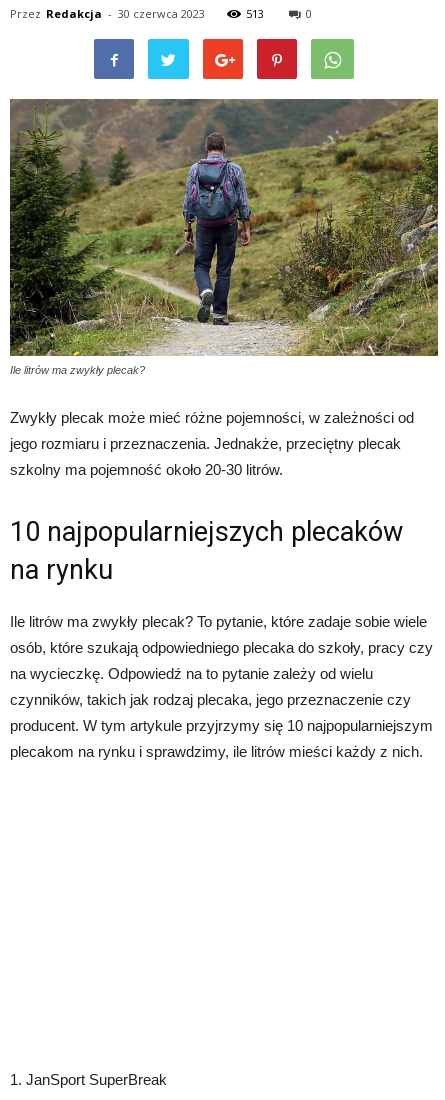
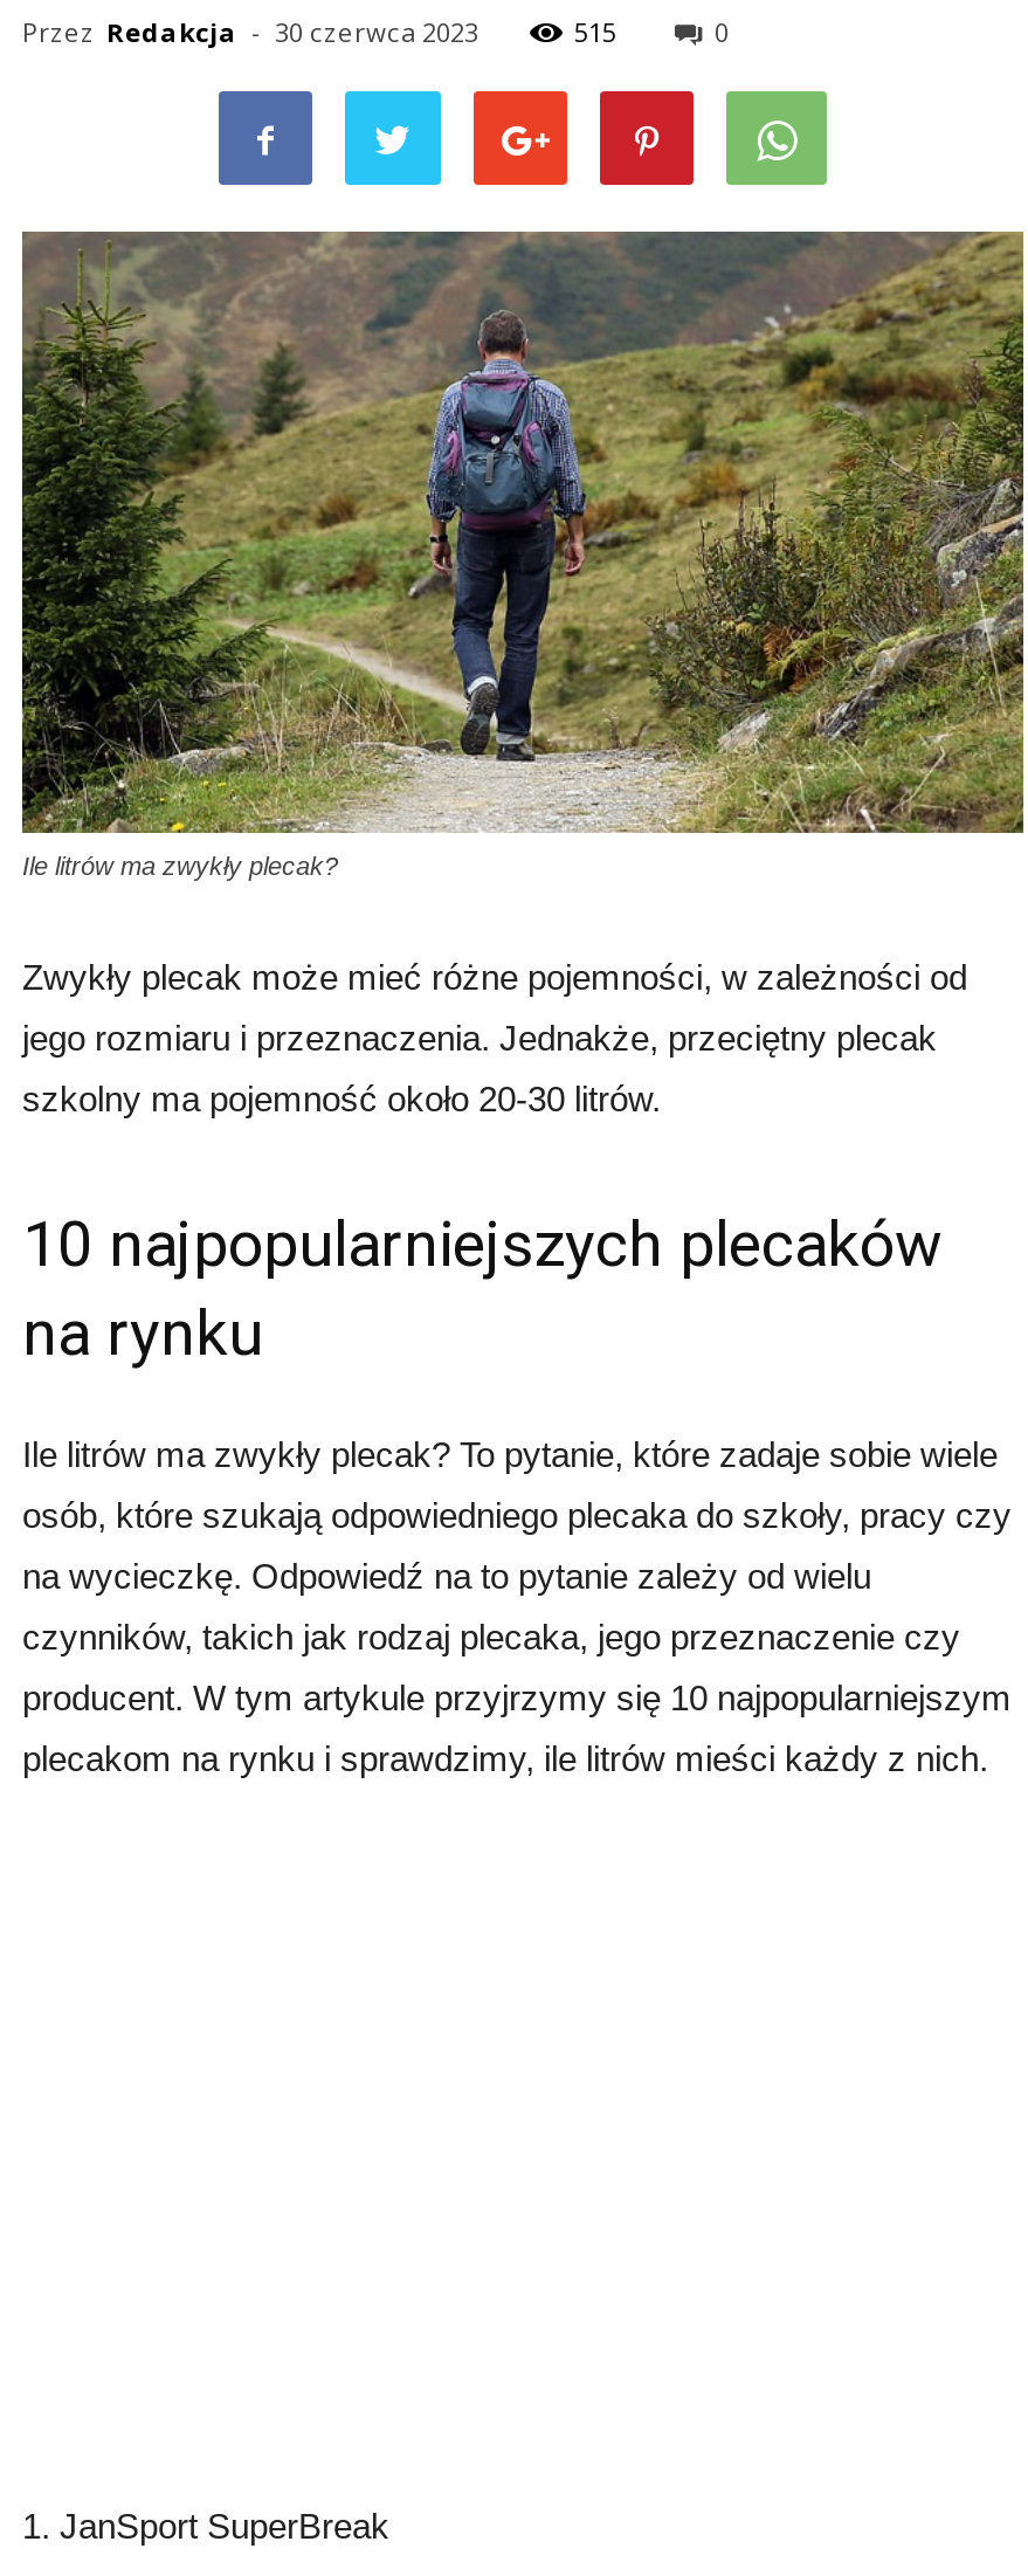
- 513
+ 515
